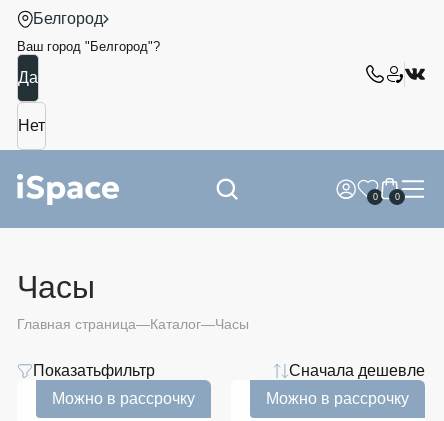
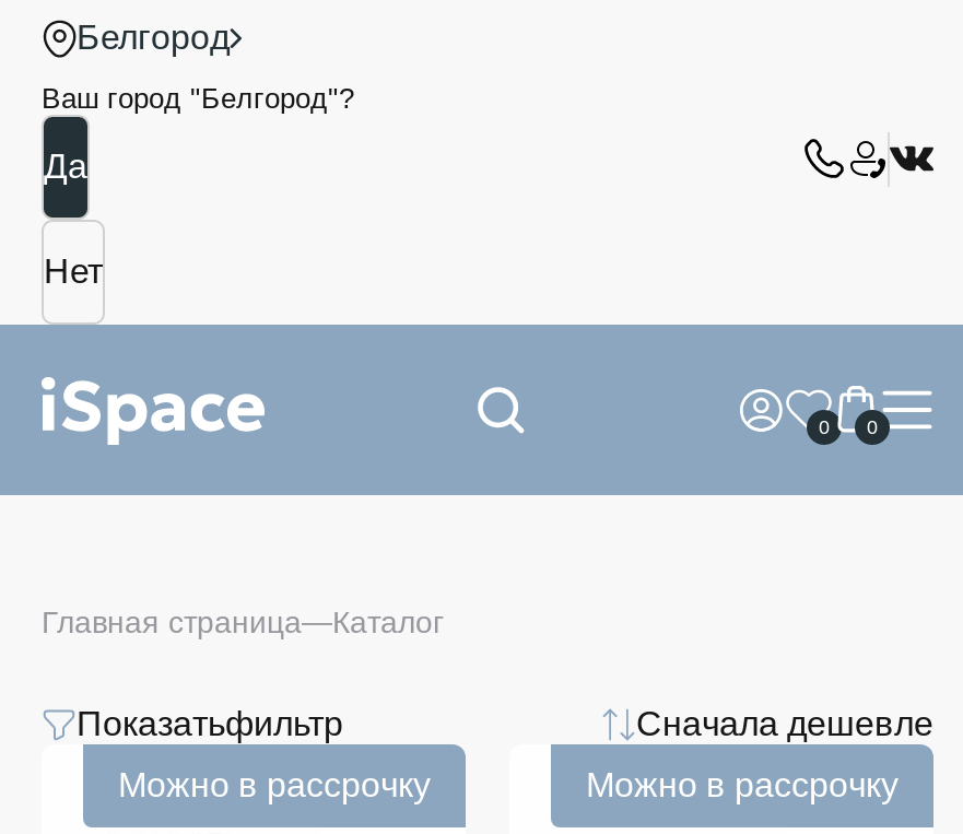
- Часы

- Часы
